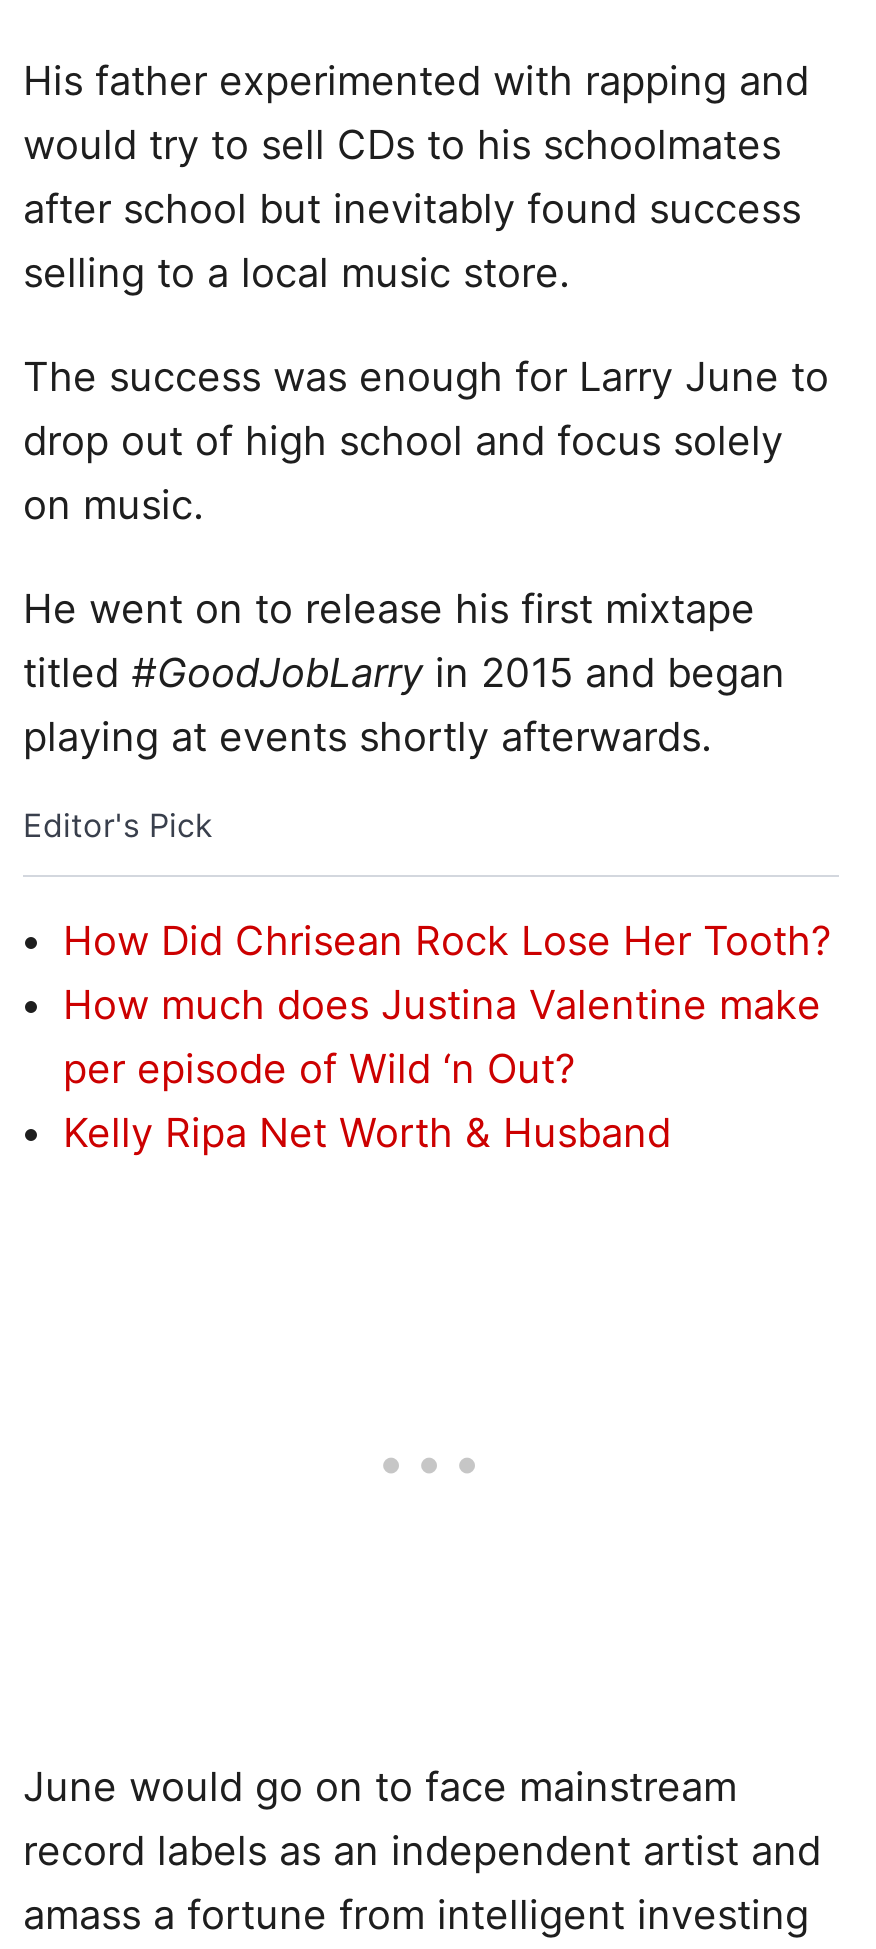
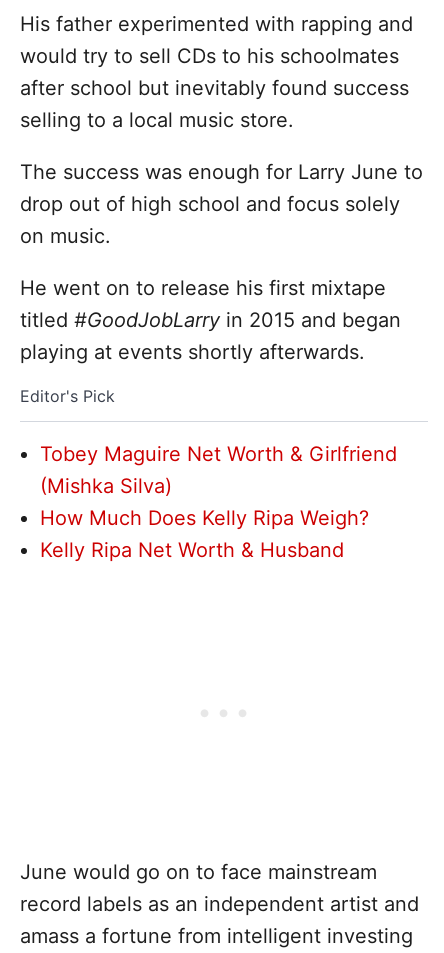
- How Did Chrisean Rock Lose Her Tooth?
- How much does Justina Valentine make
- per episode of Wild ‘n Out?
+ Tobey Maguire Net Worth & Girlfriend
+ (Mishka Silva)
+ How Much Does Kelly Ripa Weigh?
